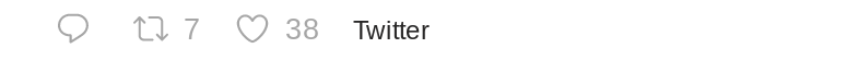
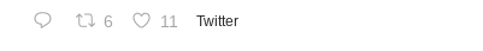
- 7
- 38
+ 6
+ 11
